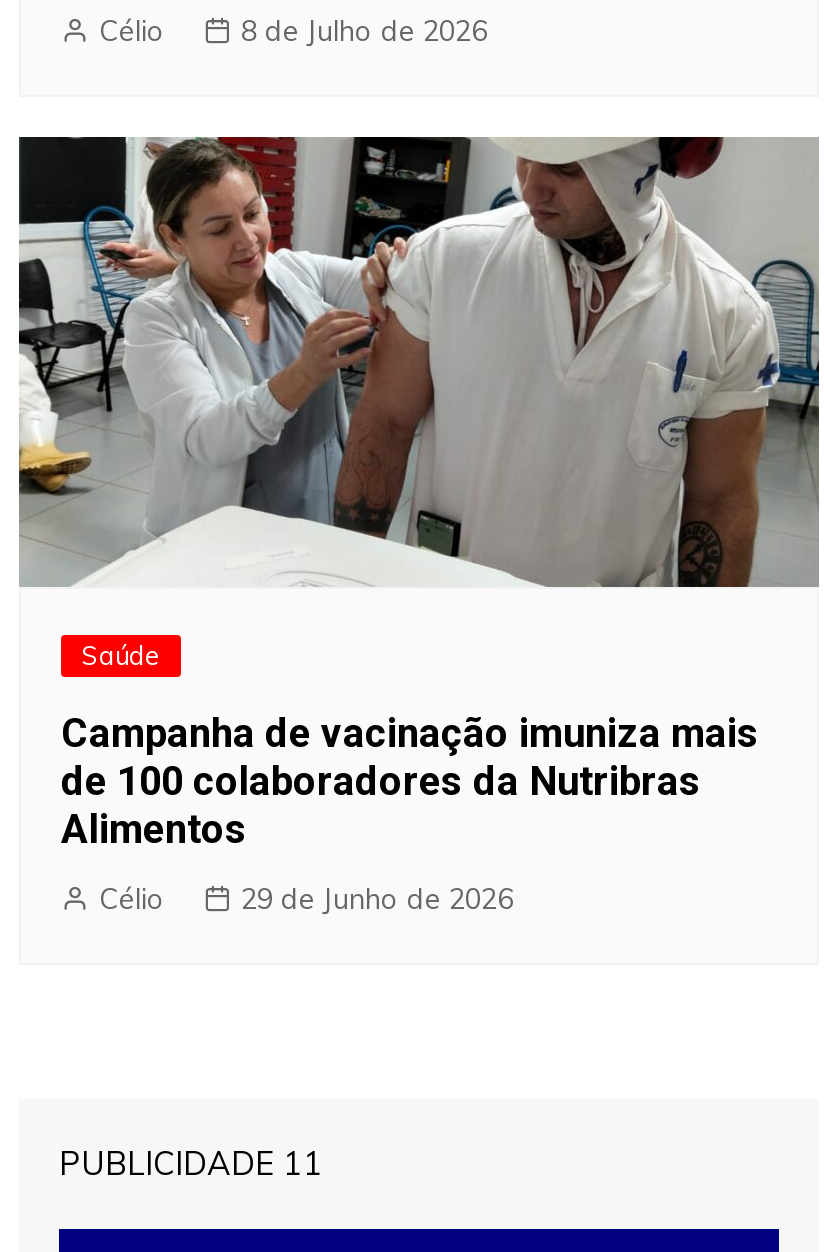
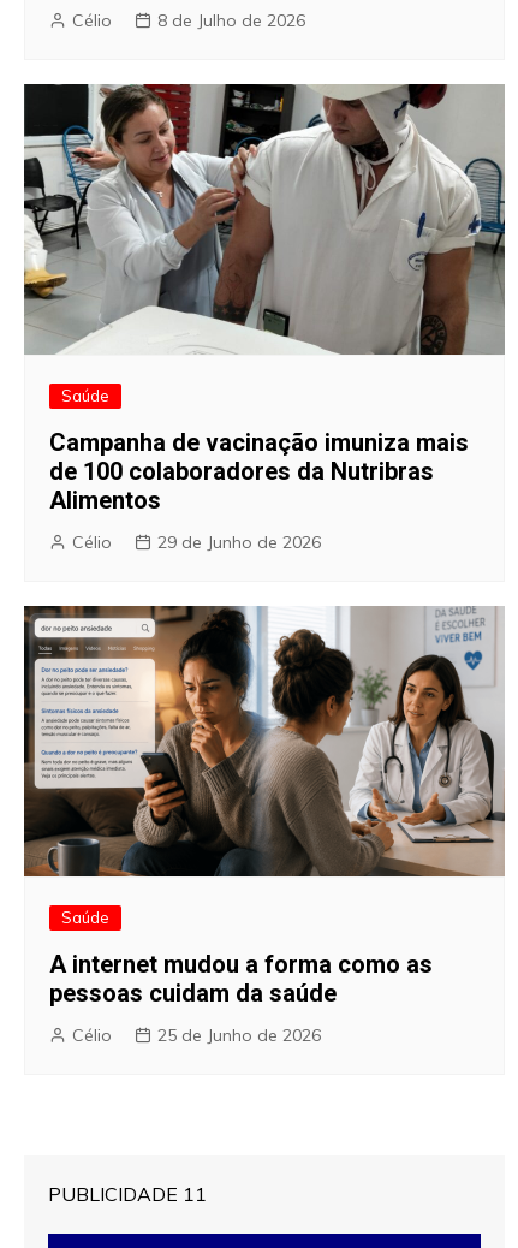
+ [image]
+ Saúde
+ A internet mudou a forma como as
+ pessoas cuidam da saúde
+ Célio
+ 25 de Junho de 2026
